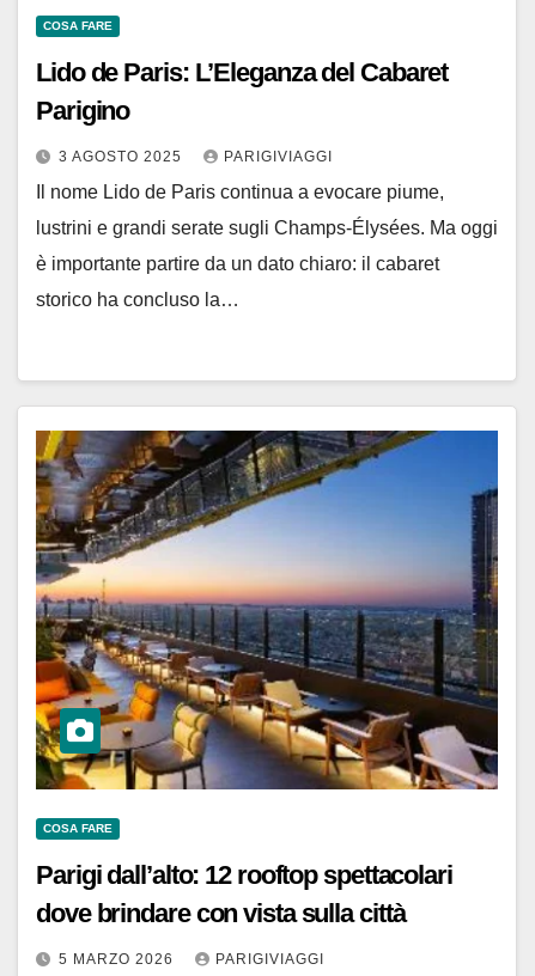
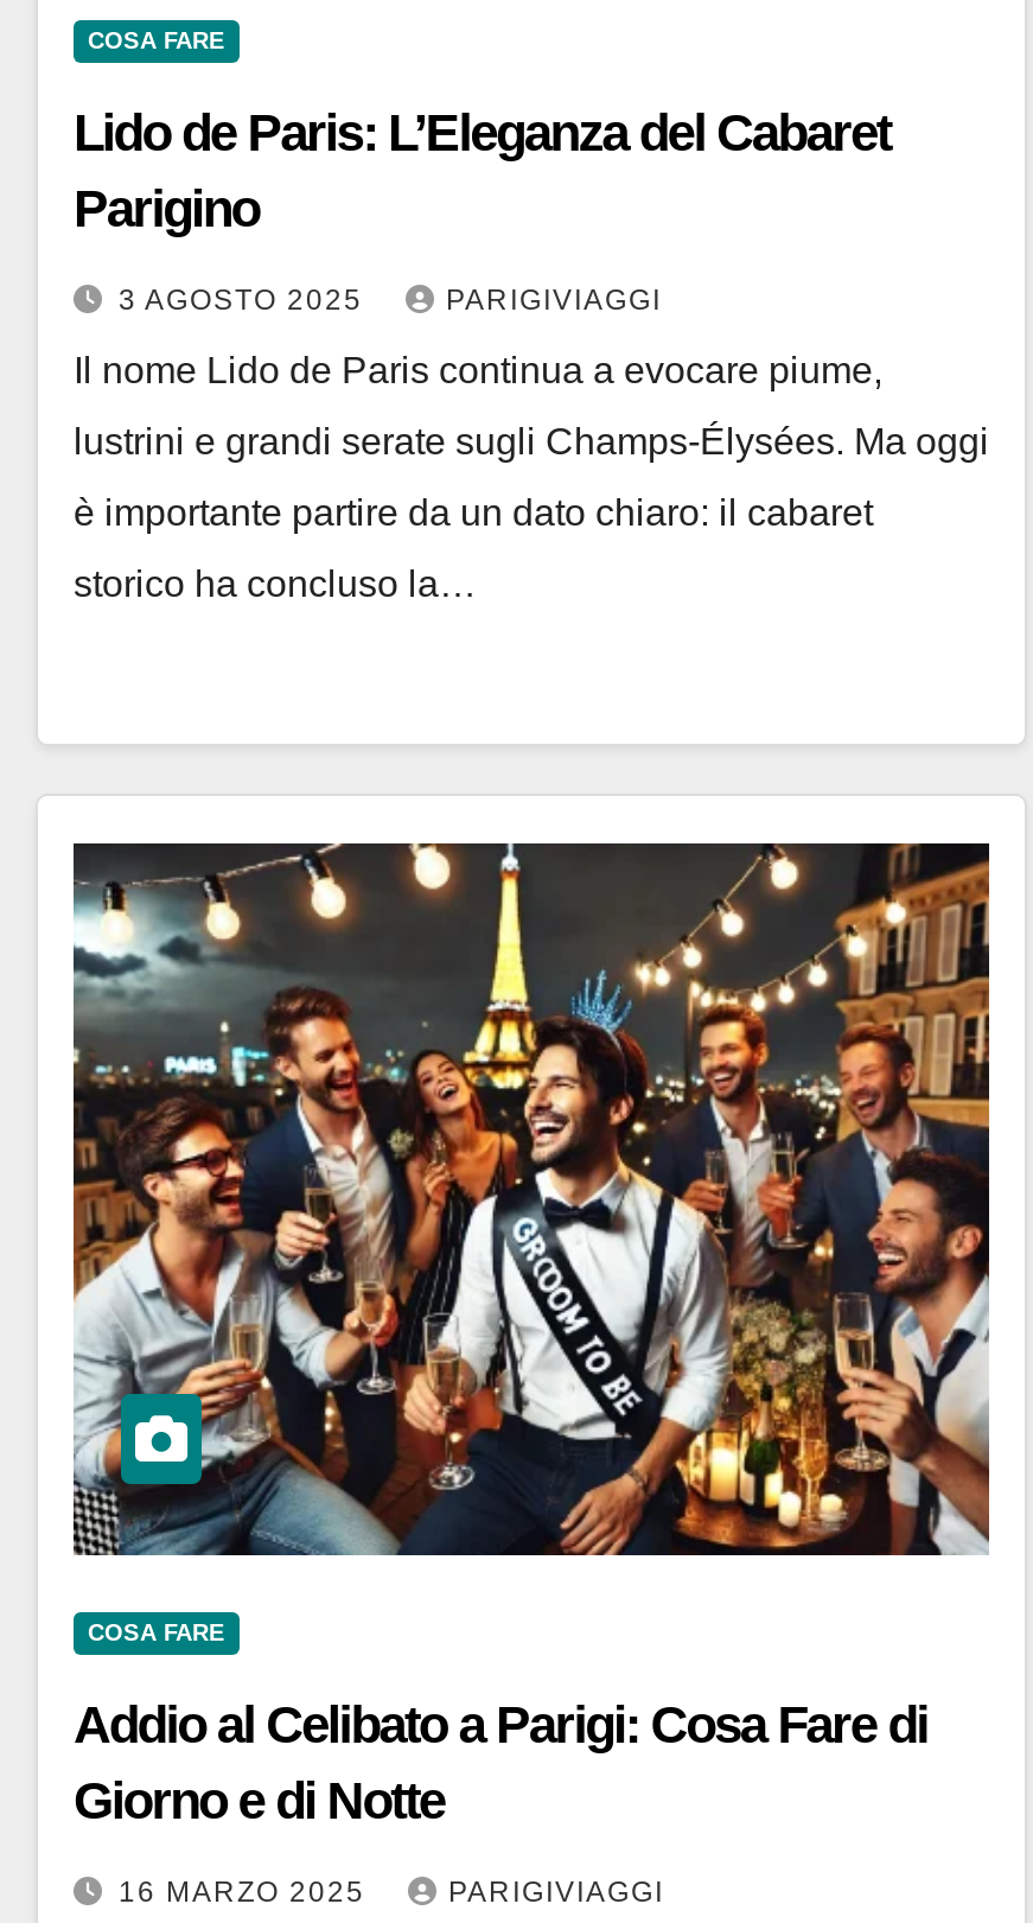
- [image]
+ [image]

- Parigi dall’alto: 12 rooftop spettacolari
- dove brindare con vista sulla città
+ Addio al Celibato a Parigi: Cosa Fare di
+ Giorno e di Notte

- 5 MARZO 2026
+ 16 MARZO 2025
